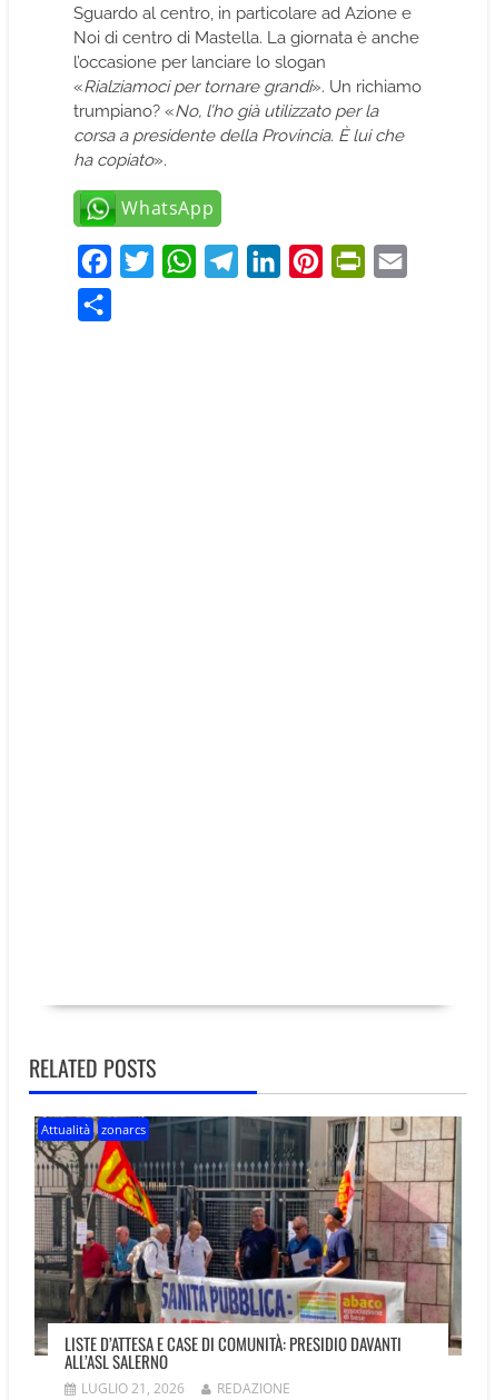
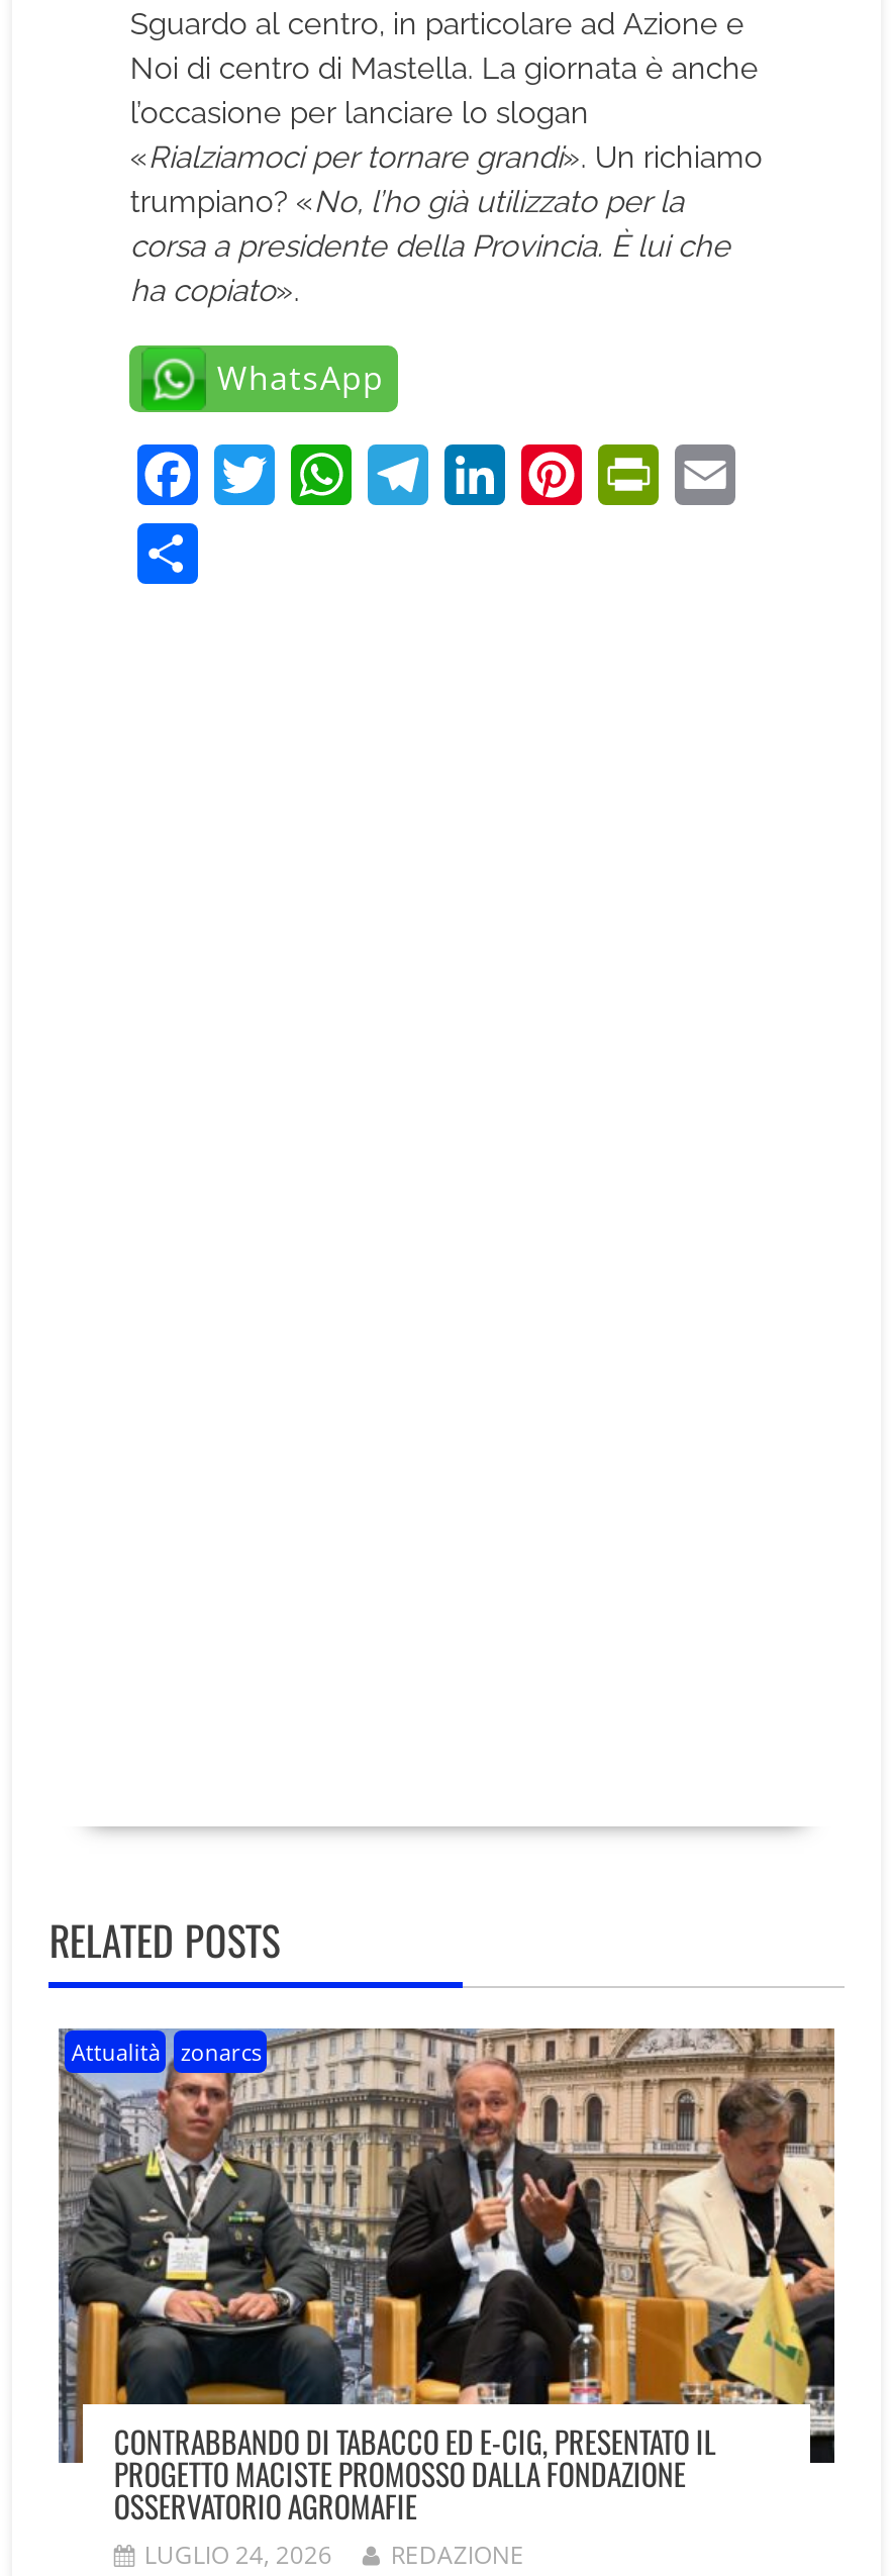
- [image]
- LISTE D’ATTESA E CASE DI COMUNITÀ: PRESIDIO DAVANTI
- ALL’ASL SALERNO
- LUGLIO 21, 2026
+ [image]
+ CONTRABBANDO DI TABACCO ED E-CIG, PRESENTATO IL
+ PROGETTO MACISTE PROMOSSO DALLA FONDAZIONE
+ OSSERVATORIO AGROMAFIE
+ LUGLIO 24, 2026
